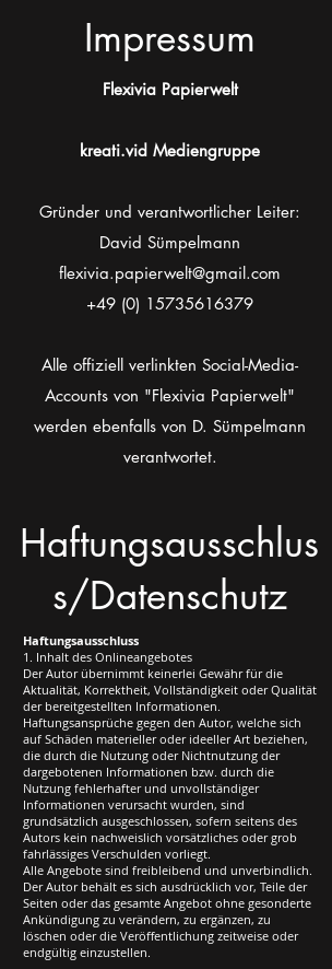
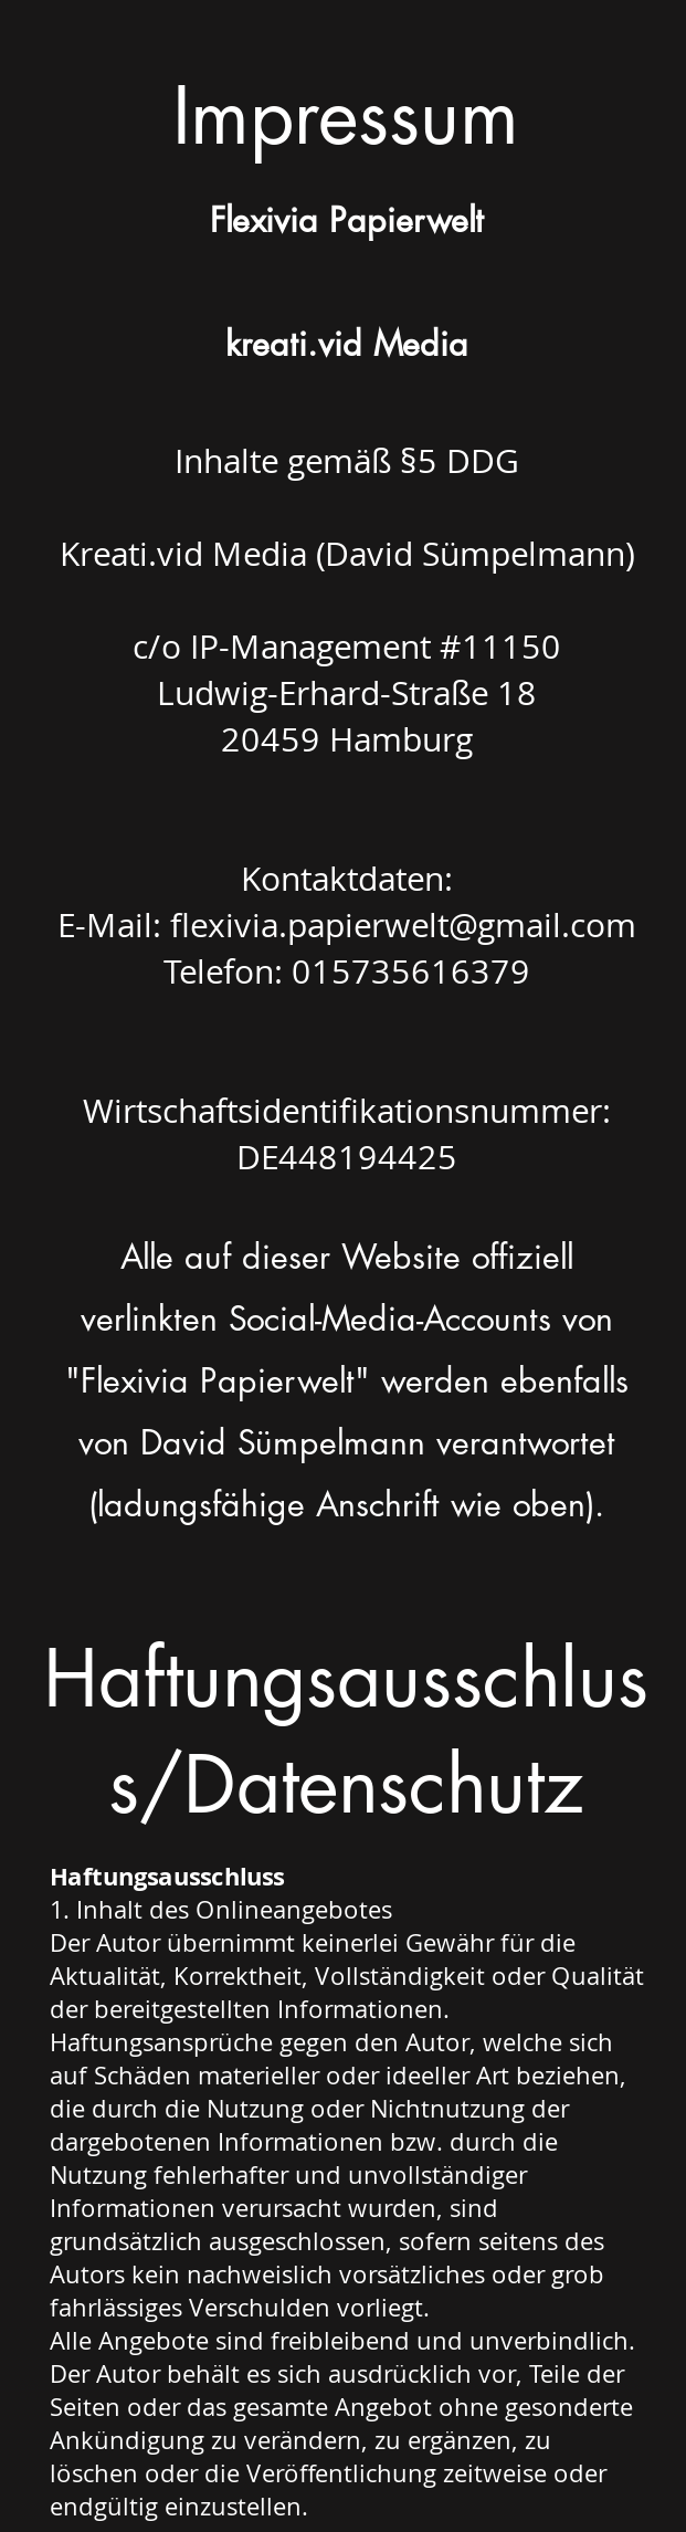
- kreati.vid Mediengruppe
- Gründer und verantwortlicher Leiter:
- David Sümpelmann
- flexivia.papierwelt@gmail.com
- +49 (0) 15735616379
- Alle offiziell verlinkten Social-Media-
- Accounts von "Flexivia Papierwelt"
- werden ebenfalls von D. Sümpelmann
- verantwortet.
+ kreati.vid Media
+ Inhalte gemäß §5 DDG
+ Kreati.vid Media (David Sümpelmann)
+ c/o IP-Management #11150
+ Ludwig-Erhard-Straße 18
+ 20459 Hamburg
+ Kontaktdaten:
+ E-Mail: flexivia.papierwelt@gmail.com
+ Telefon: 015735616379
+ Wirtschaftsidentifikationsnummer:
+ DE448194425
+ Alle auf dieser Website offiziell
+ verlinkten Social-Media-Accounts von
+ "Flexivia Papierwelt" werden ebenfalls
+ von David Sümpelmann verantwortet
+ (ladungsfähige Anschrift wie oben).
